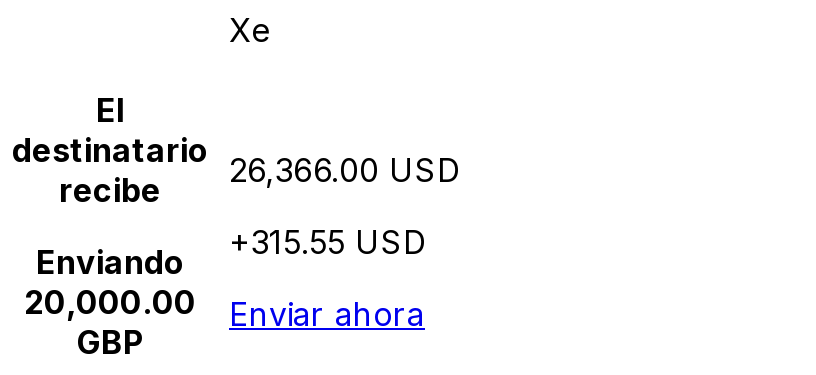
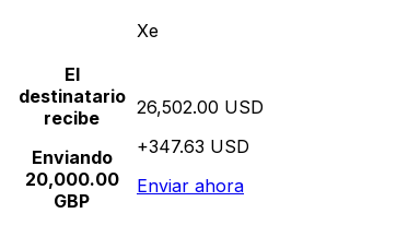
- destinatario recibe 26,366.00 USD
+ destinatario recibe 26,502.00 USD

- Enviando +315.55 USD
+ Enviando +347.63 USD
